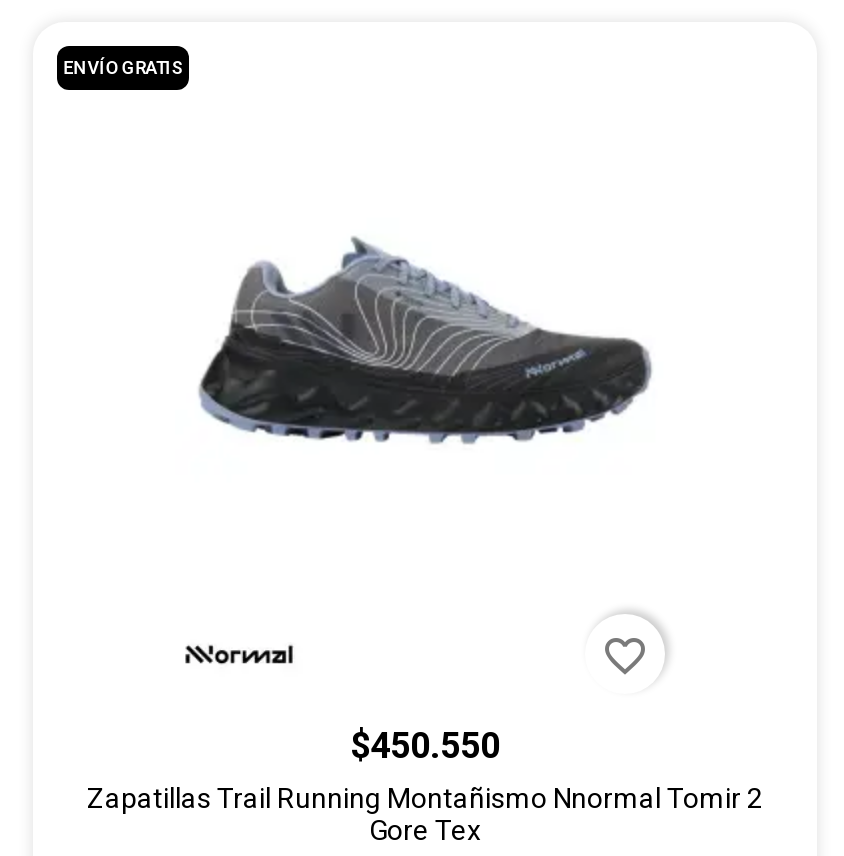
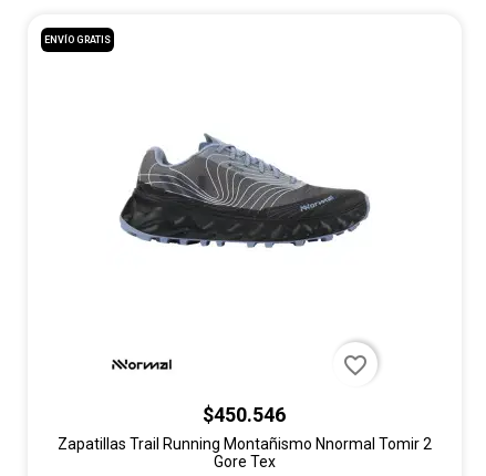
- $450.550
+ $450.546
